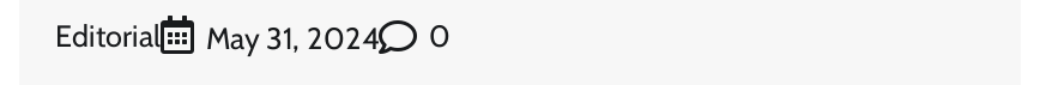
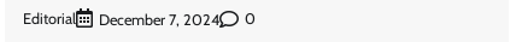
- May 31, 2024
+ December 7, 2024
